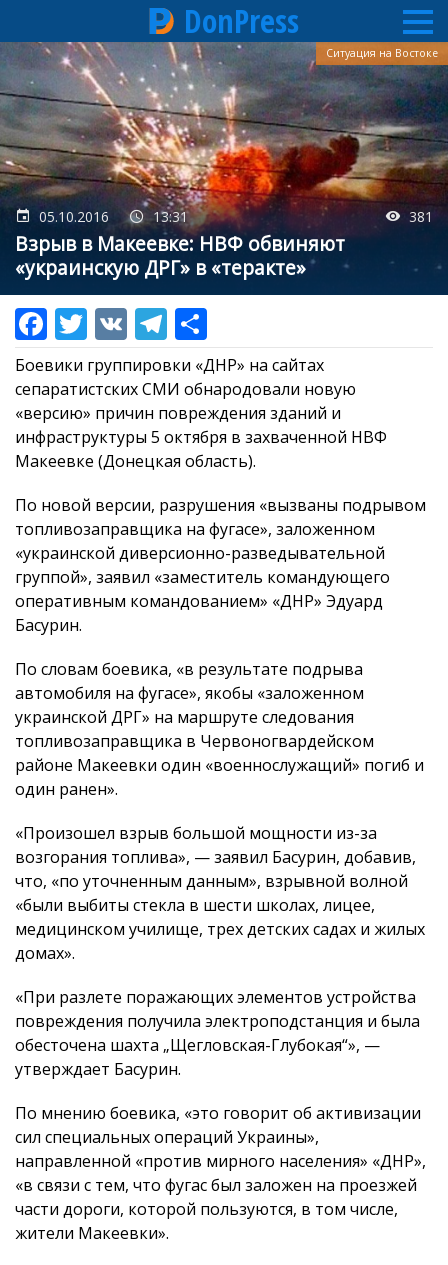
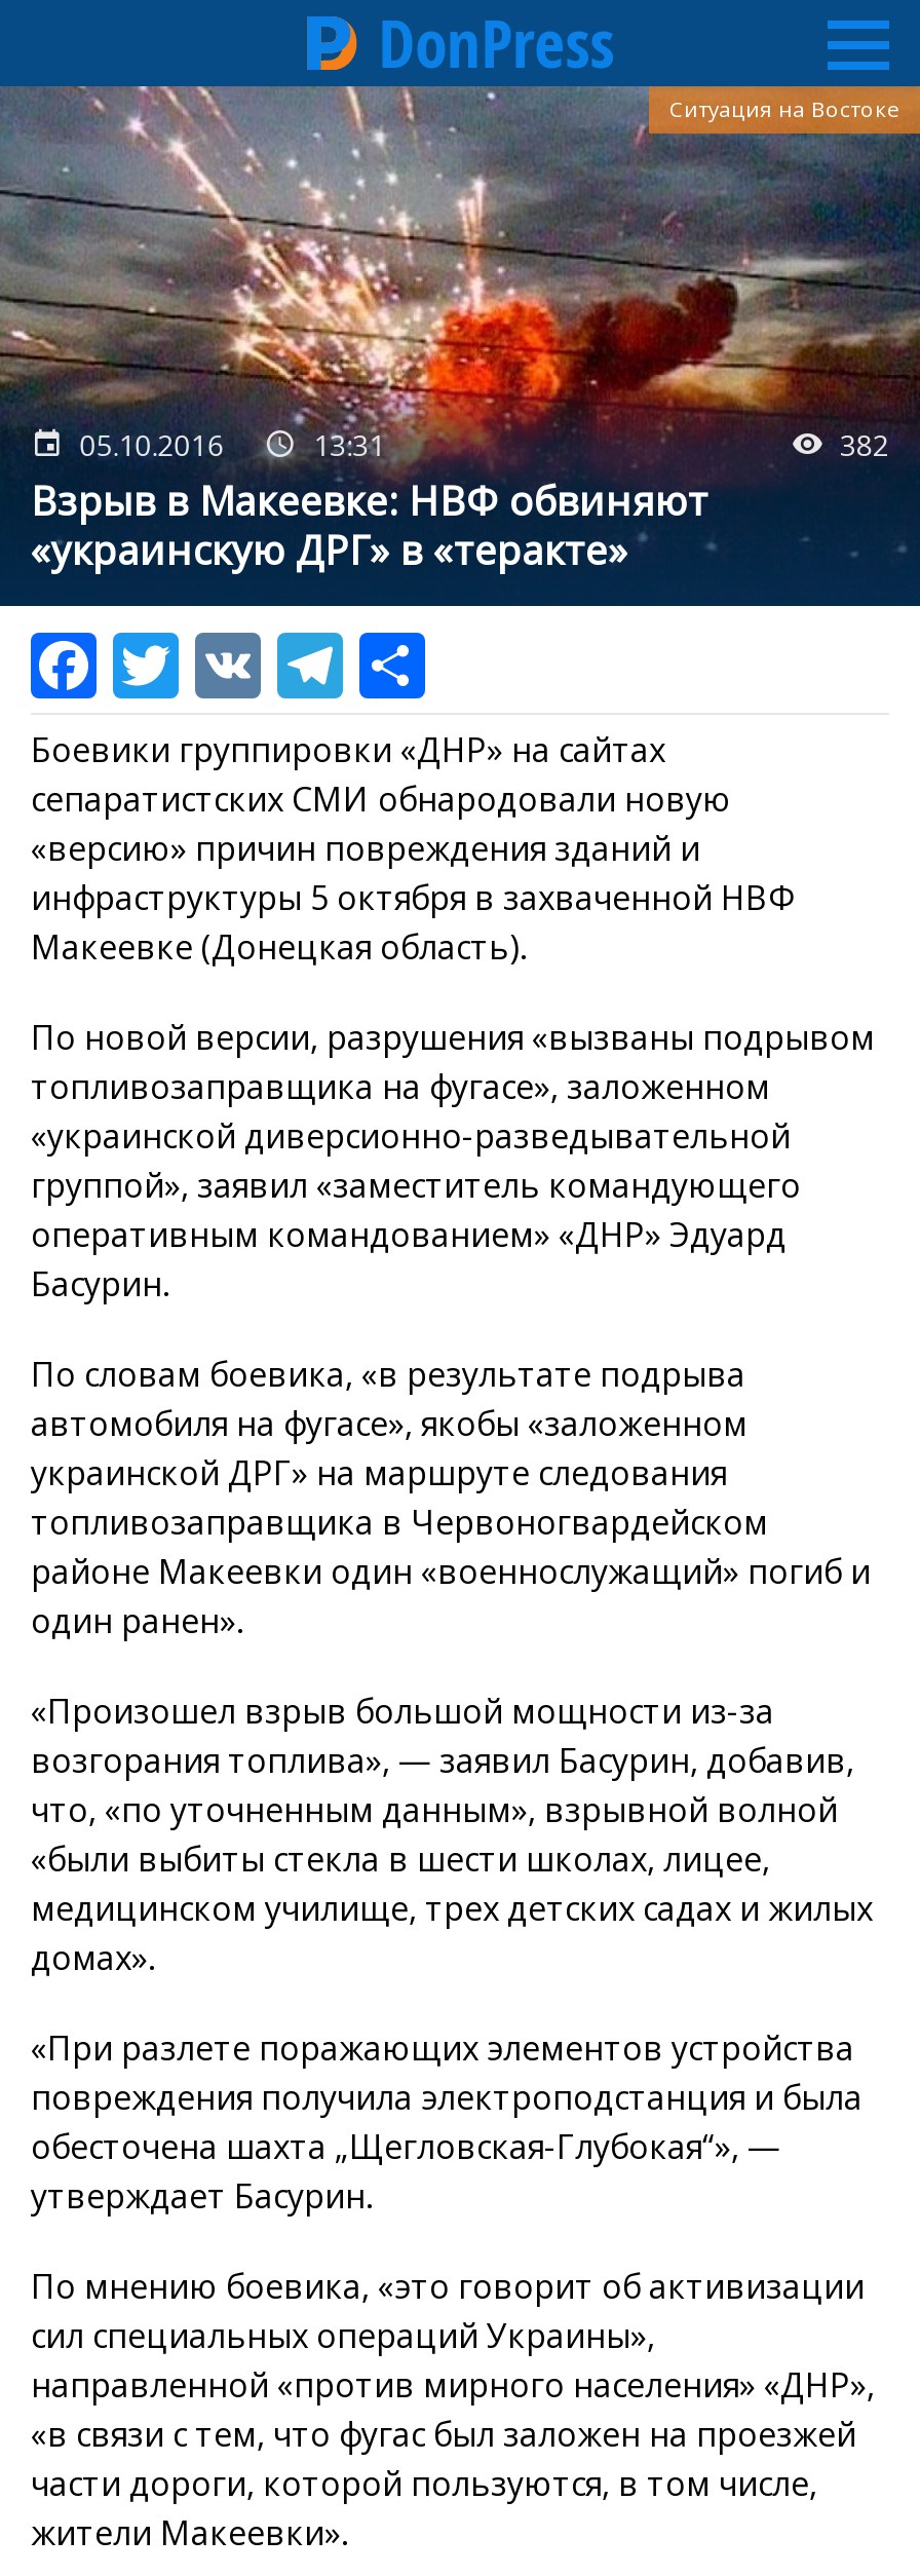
- 381
+ 382
